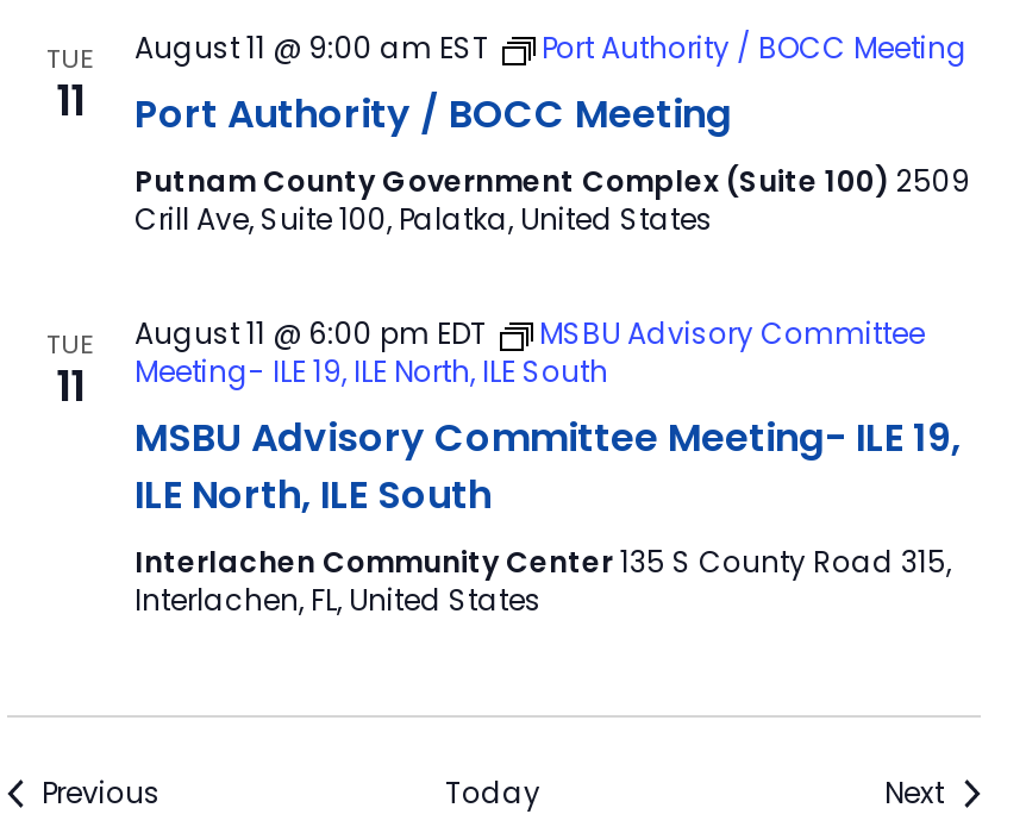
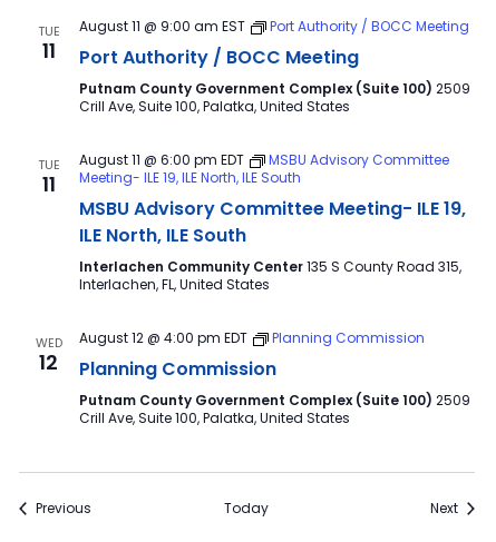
+ WED
+ 12

+ August 12 @ 4:00 pm EDT
+ Planning Commission
+ Planning Commission
+ Putnam County Government Complex (Suite 100) 2509
+ Crill Ave, Suite 100, Palatka, United States
